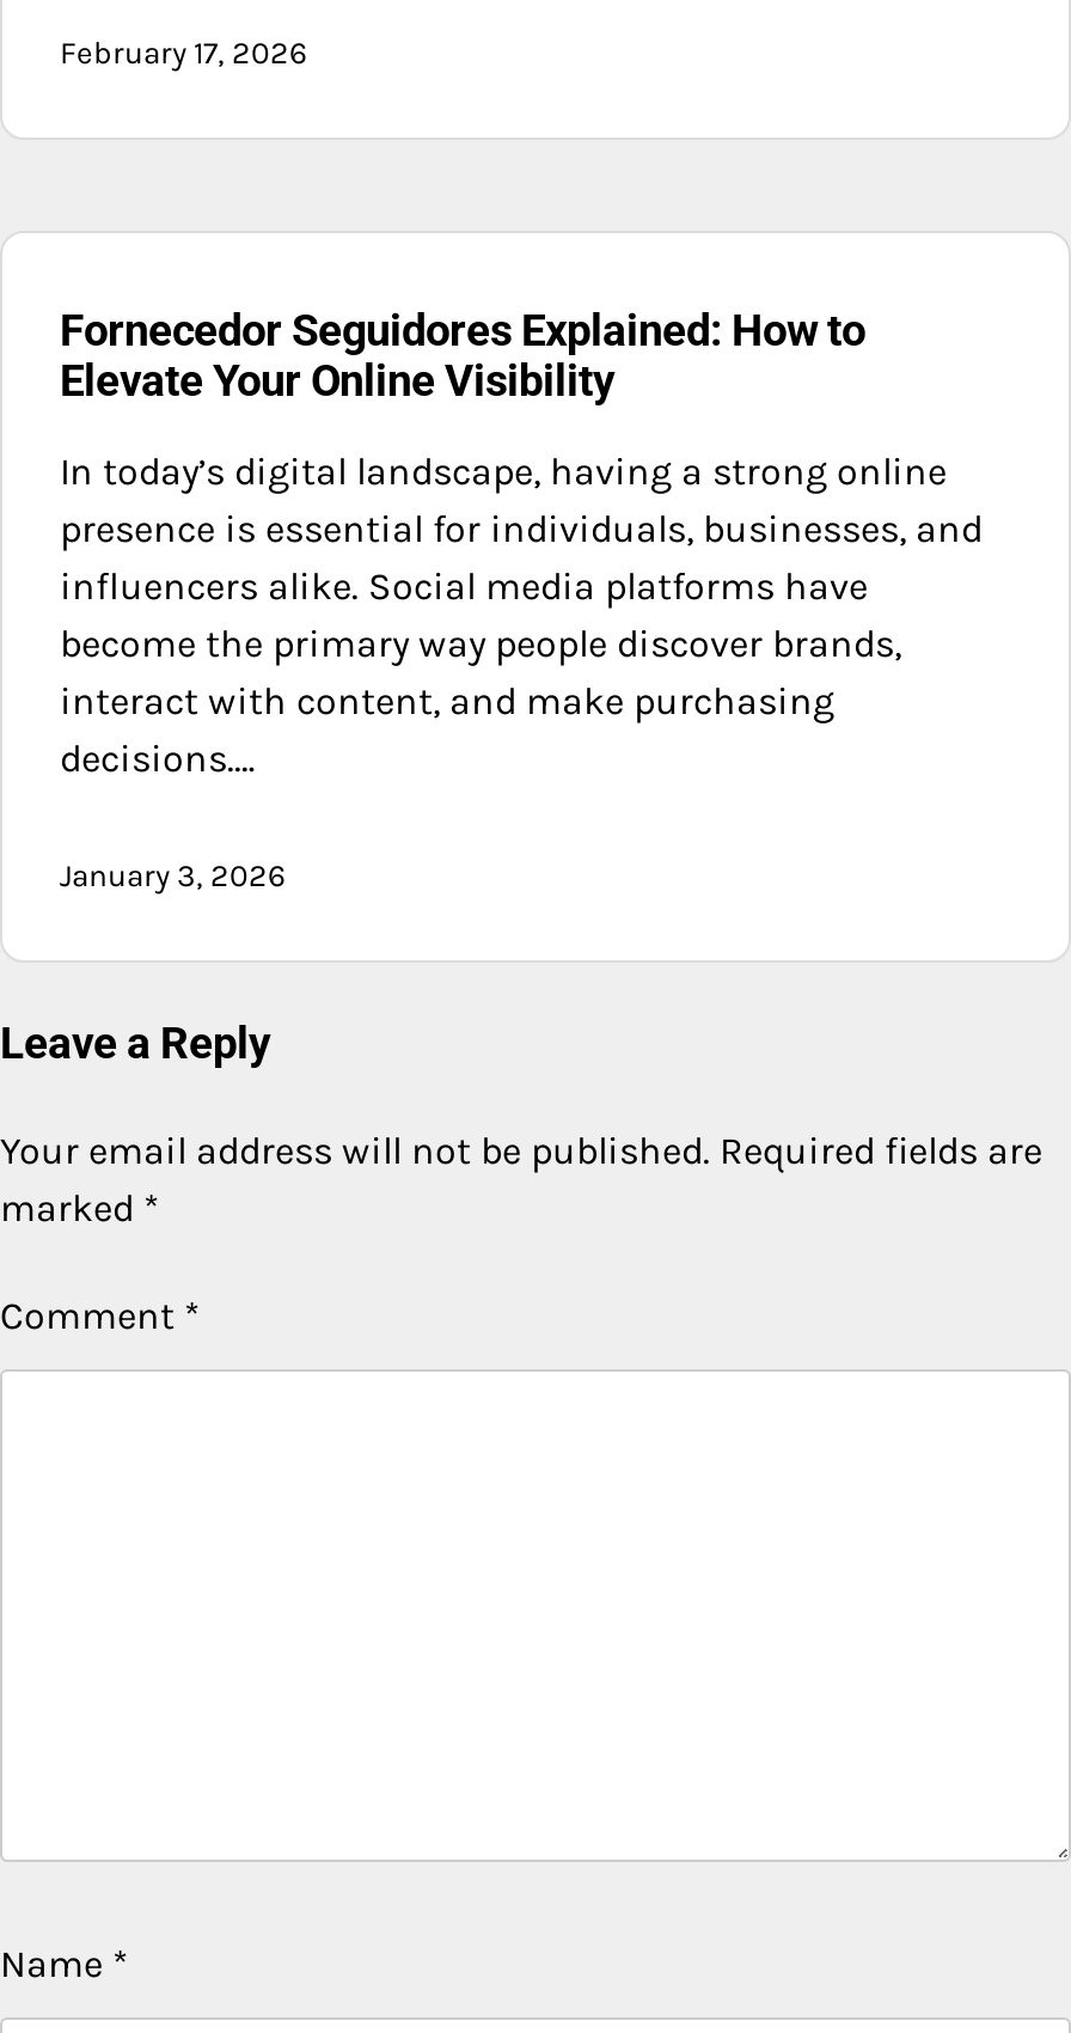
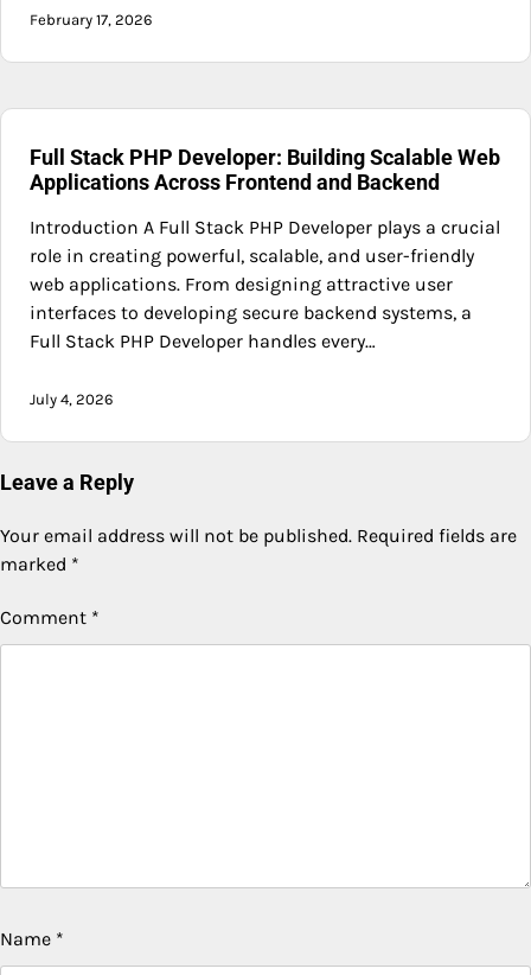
- Fornecedor Seguidores Explained: How to
- Elevate Your Online Visibility
+ Full Stack PHP Developer: Building Scalable Web
+ Applications Across Frontend and Backend

- In today’s digital landscape, having a strong online
- presence is essential for individuals, businesses, and
- influencers alike. Social media platforms have
- become the primary way people discover brands,
- interact with content, and make purchasing
- decisions.…
+ Introduction A Full Stack PHP Developer plays a crucial
+ role in creating powerful, scalable, and user-friendly
+ web applications. From designing attractive user
+ interfaces to developing secure backend systems, a
+ Full Stack PHP Developer handles every…

- January 3, 2026
+ July 4, 2026
